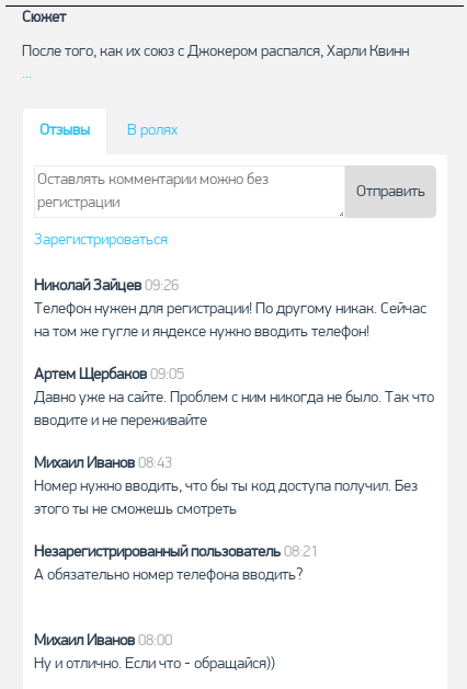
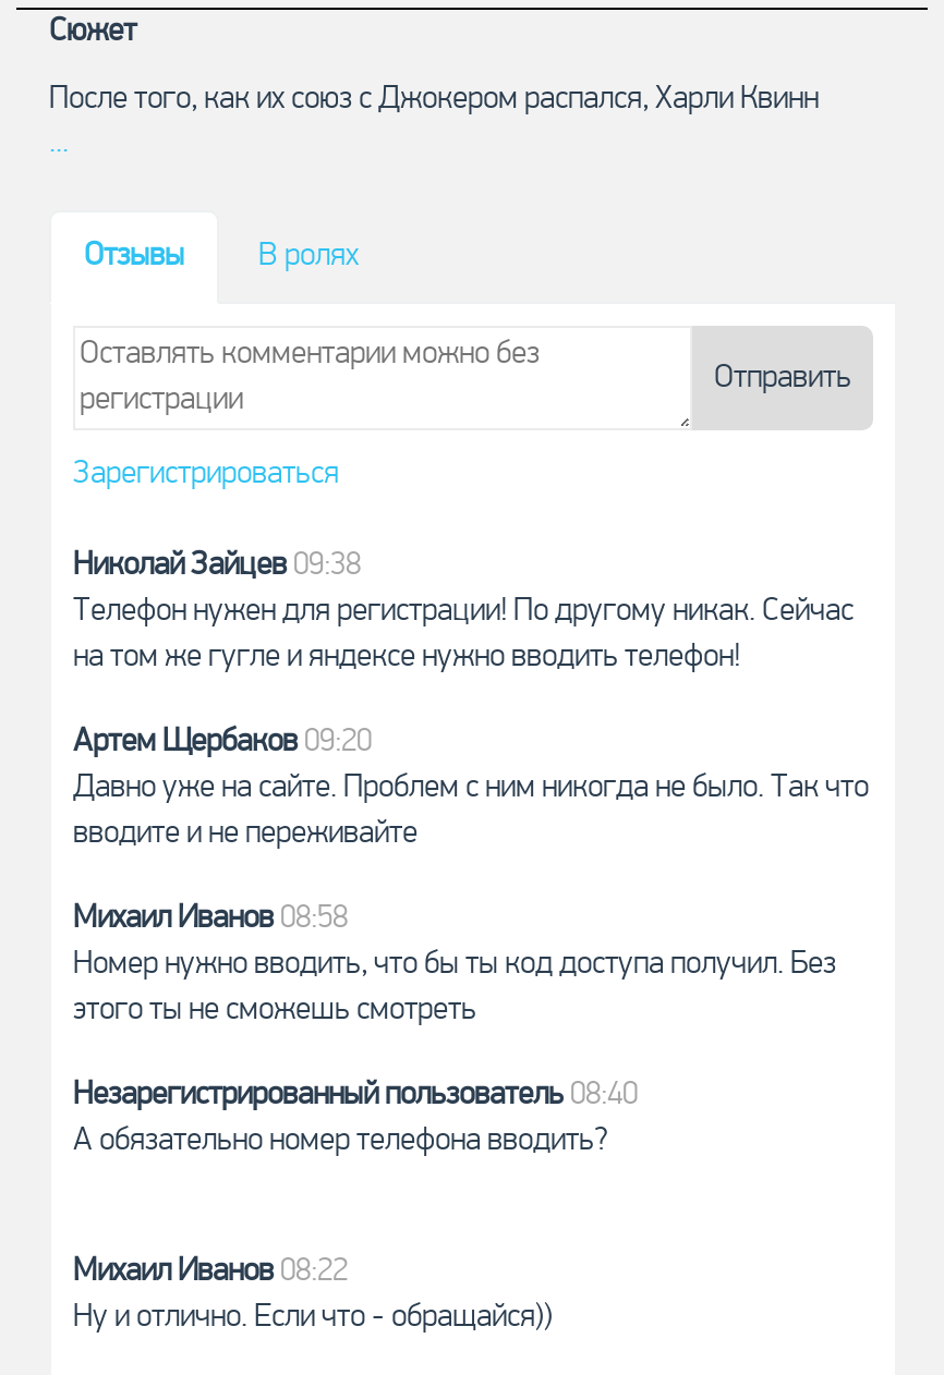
- Николай Зайцев 09:26
+ Николай Зайцев 09:38

- Артем Щербаков 09:05
+ Артем Щербаков 09:20

- Михаил Иванов 08:43
+ Михаил Иванов 08:58

- Незарегистрированный пользователь 08:21
+ Незарегистрированный пользователь 08:40

- Михаил Иванов 08:00
+ Михаил Иванов 08:22
